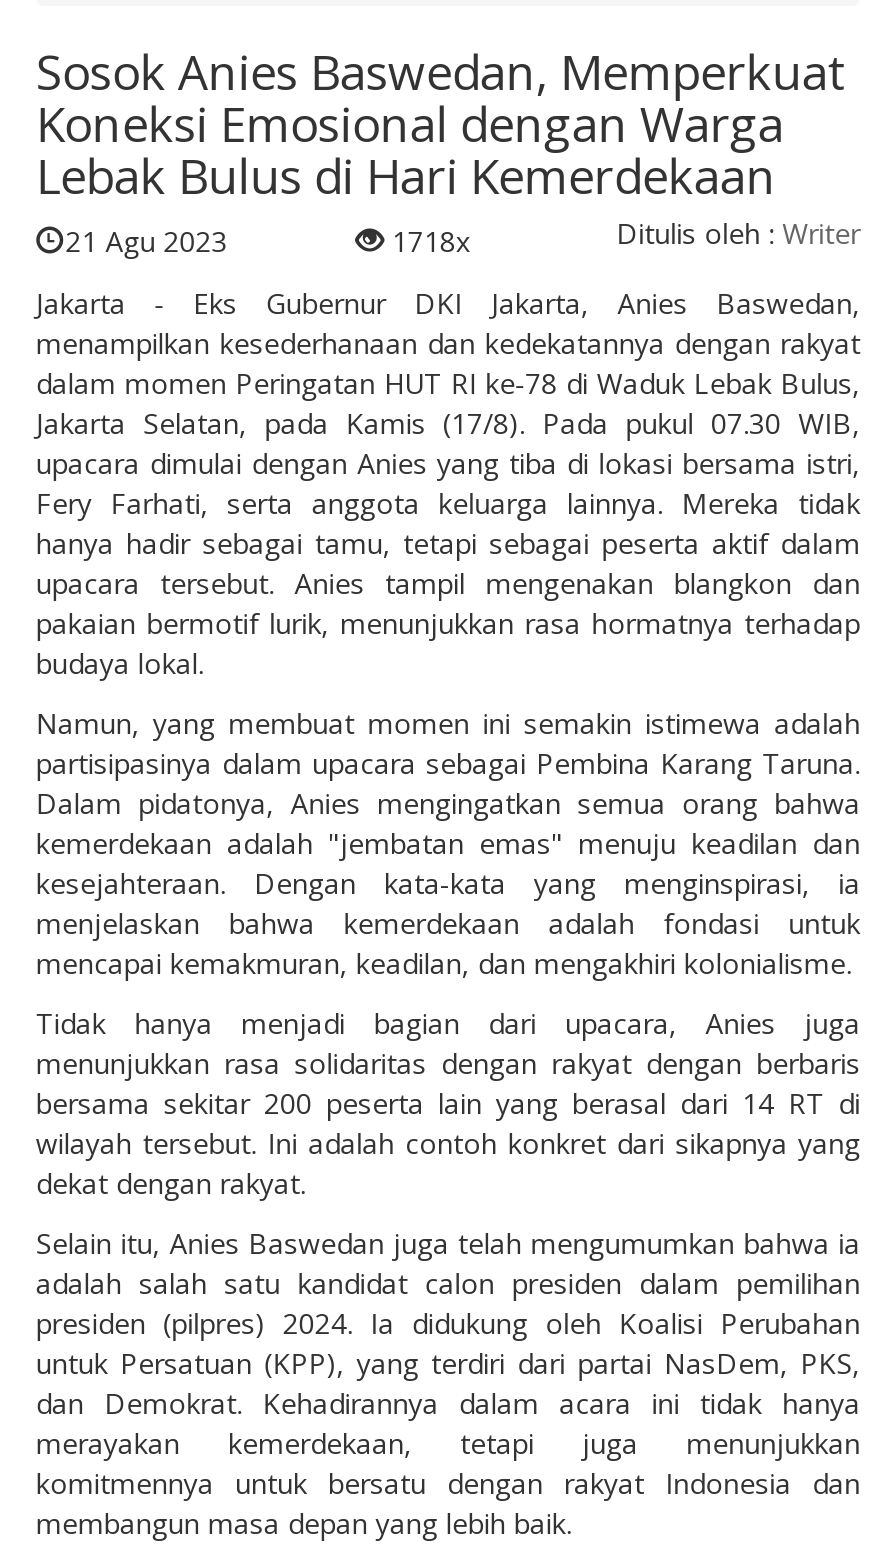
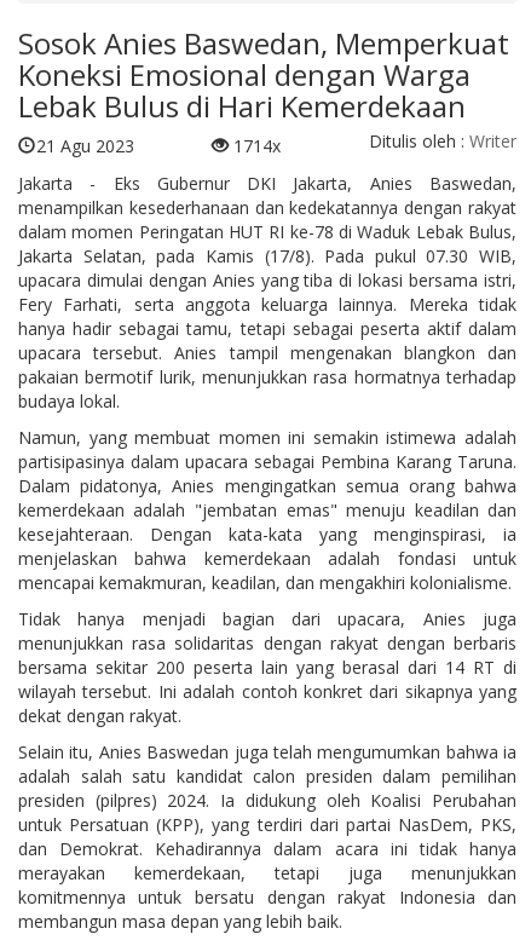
- 1718x
+ 1714x
